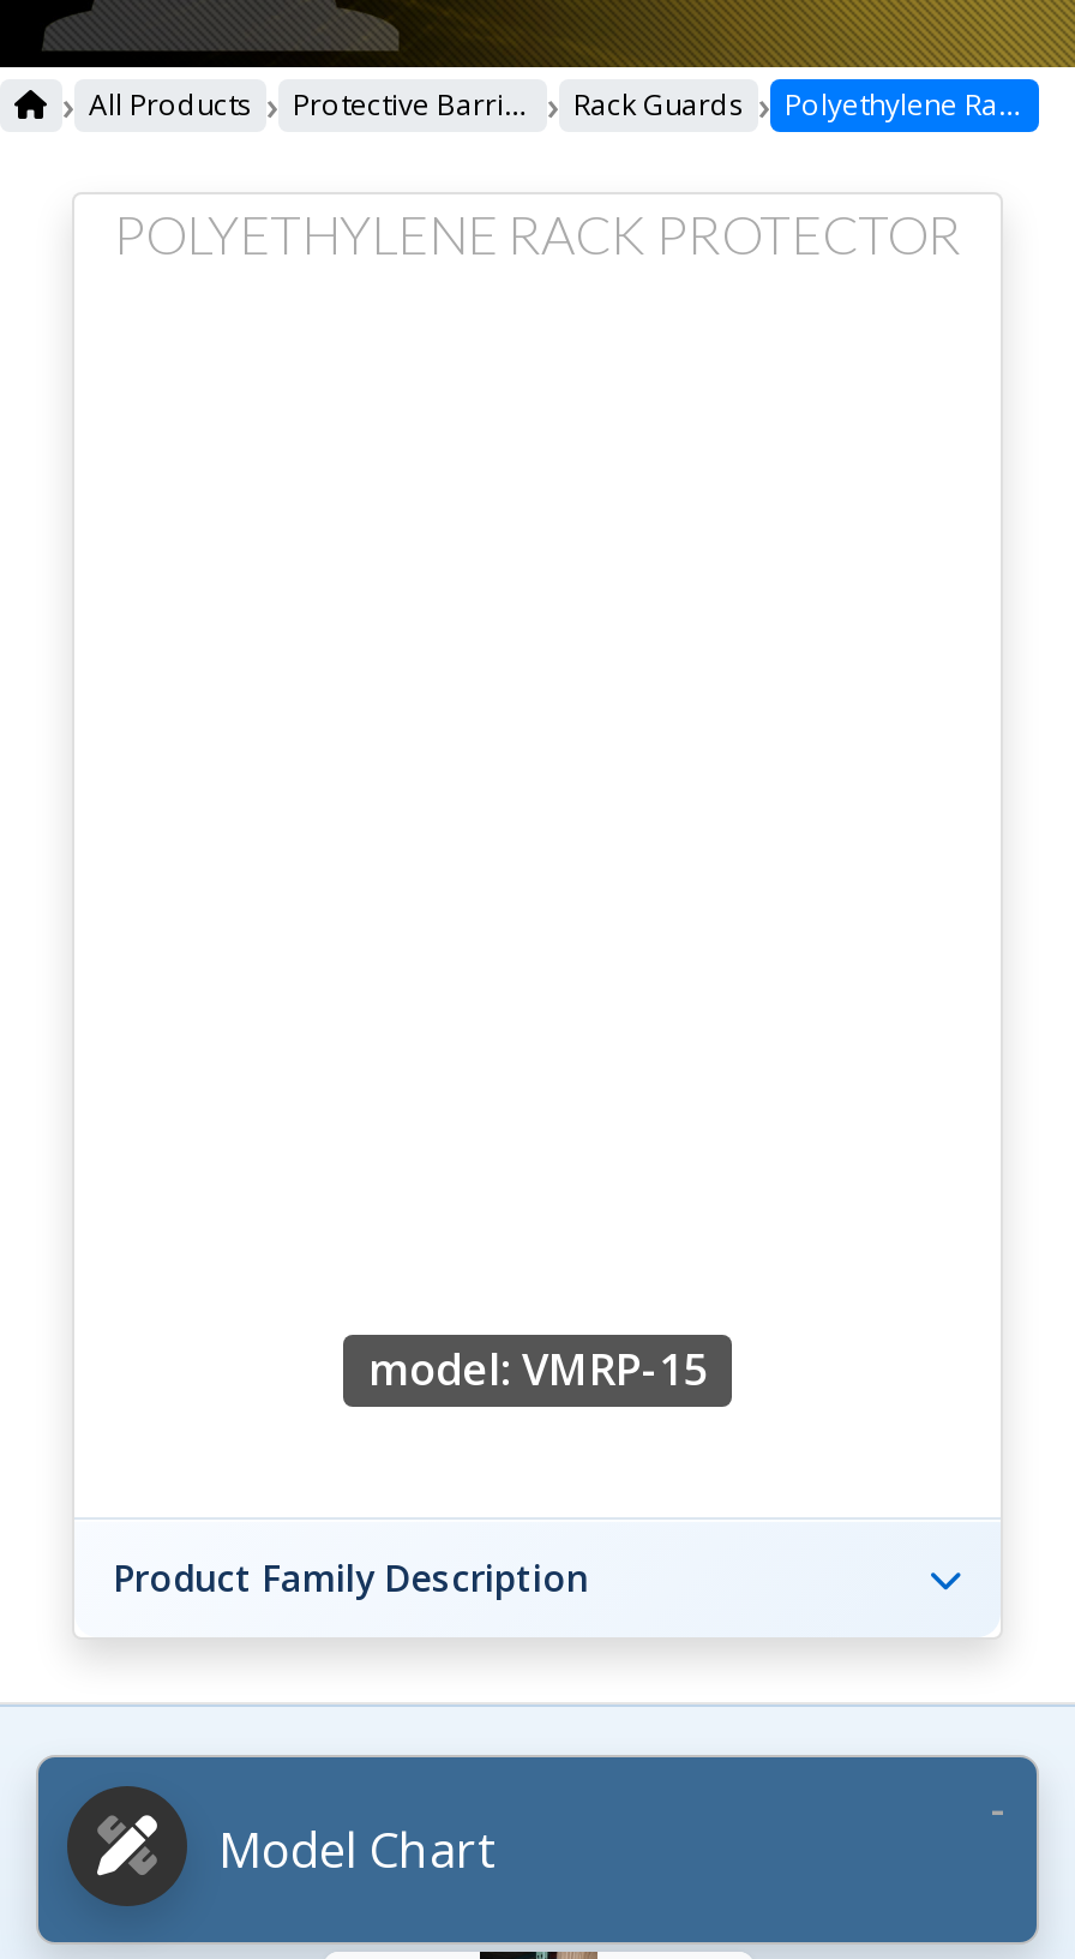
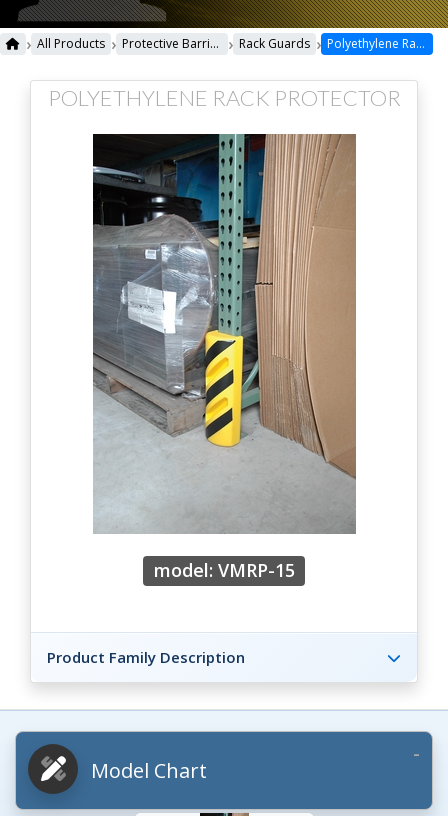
+ [image]
